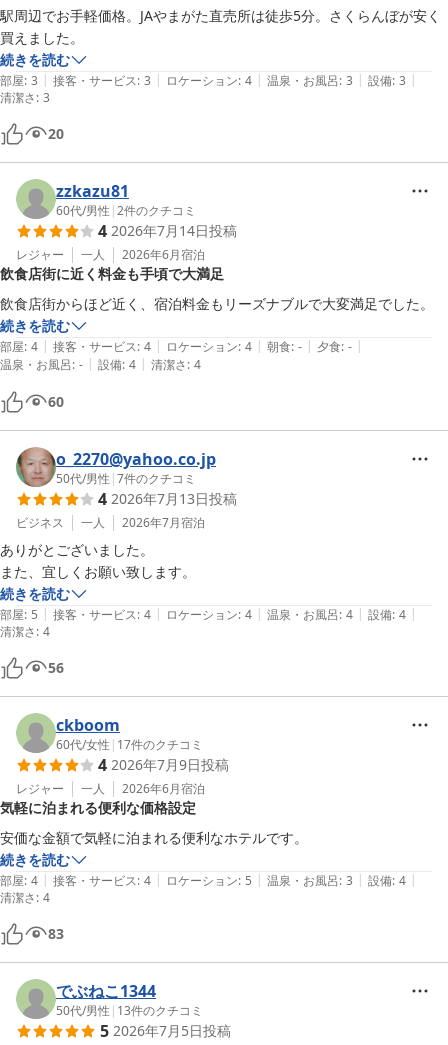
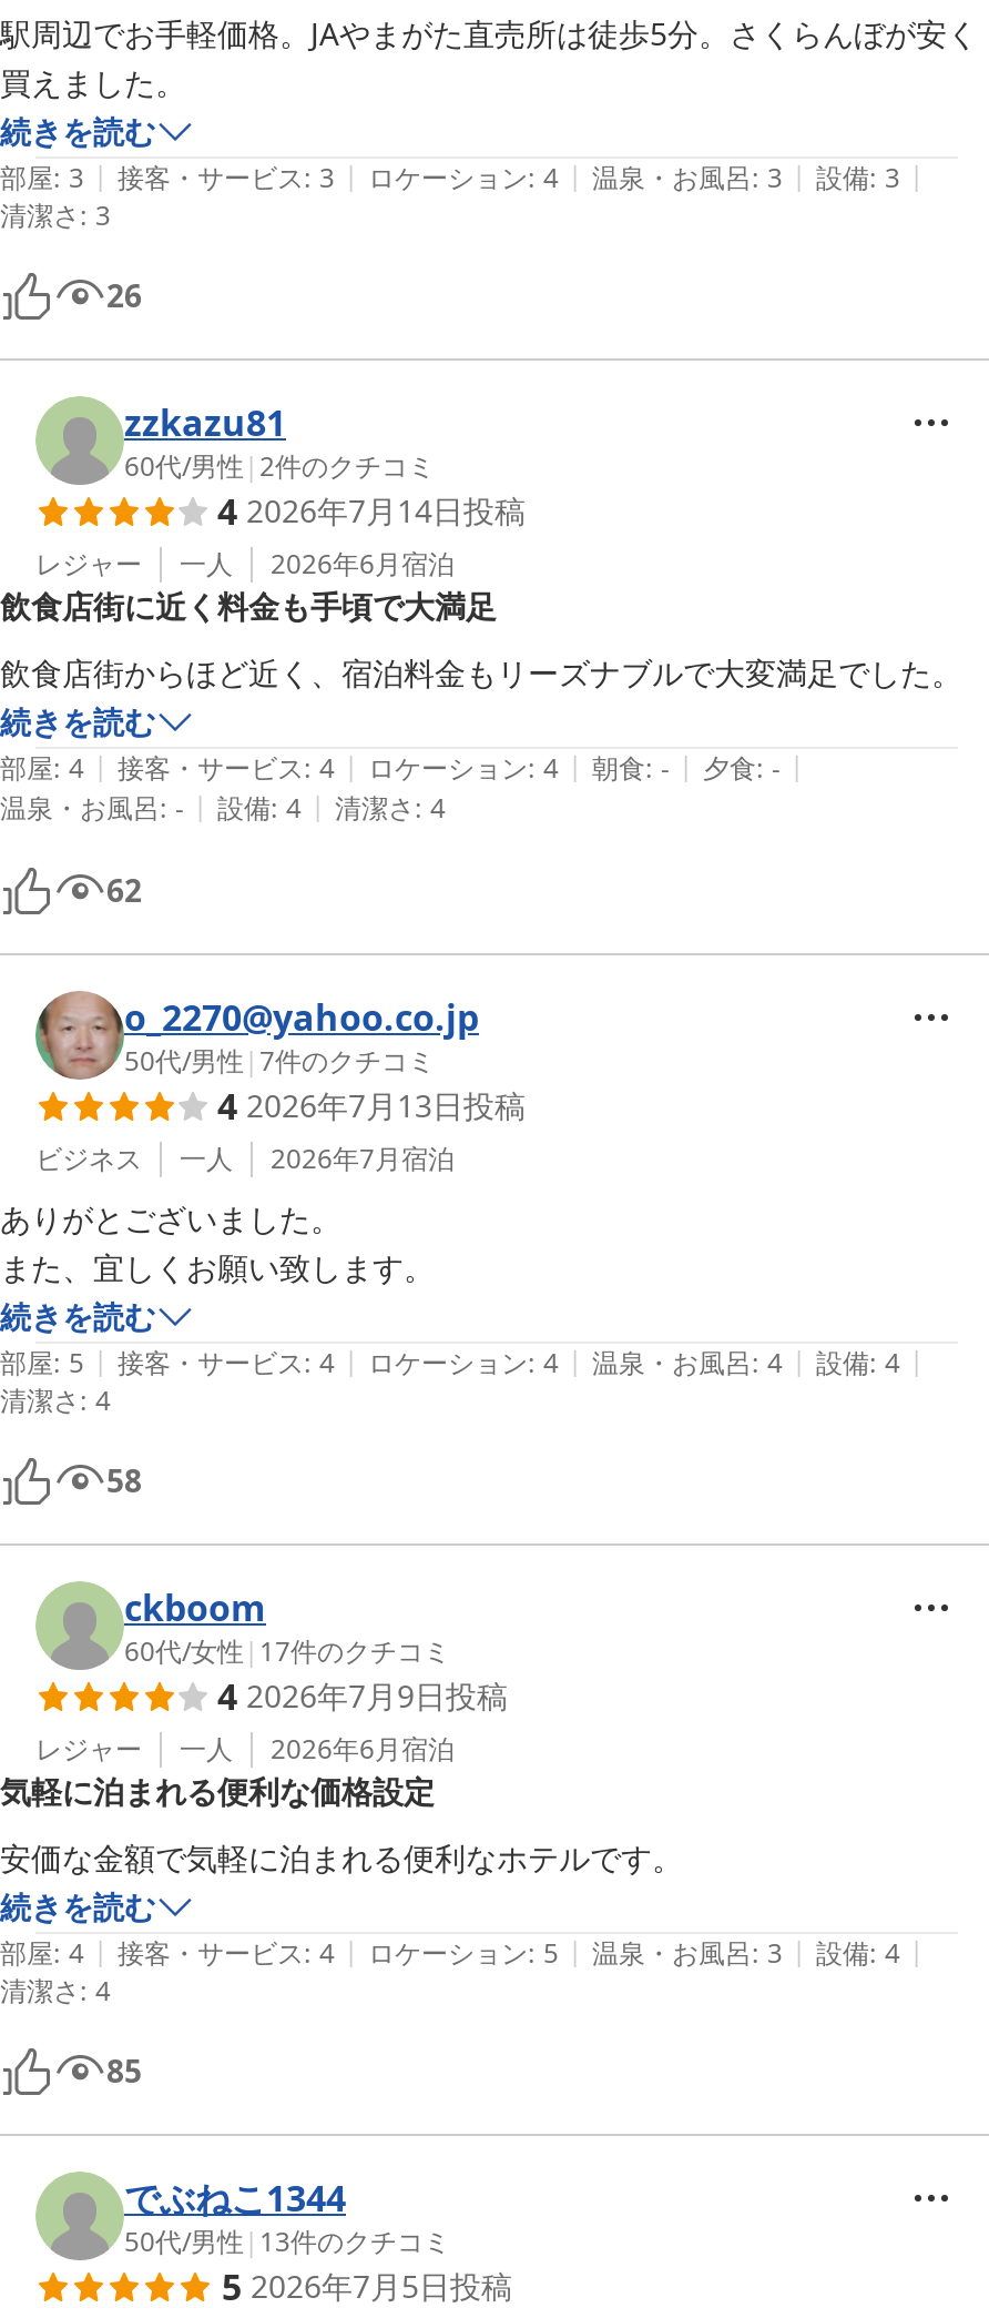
- 20
+ 26

- 60
+ 62

- 56
+ 58

- 83
+ 85
